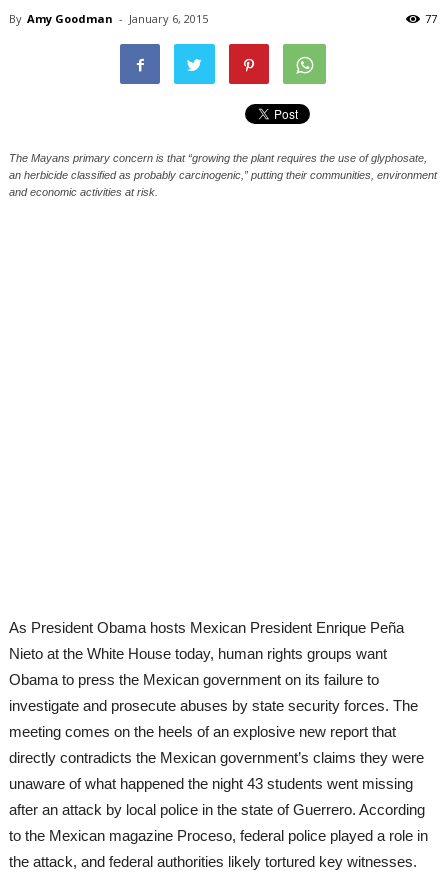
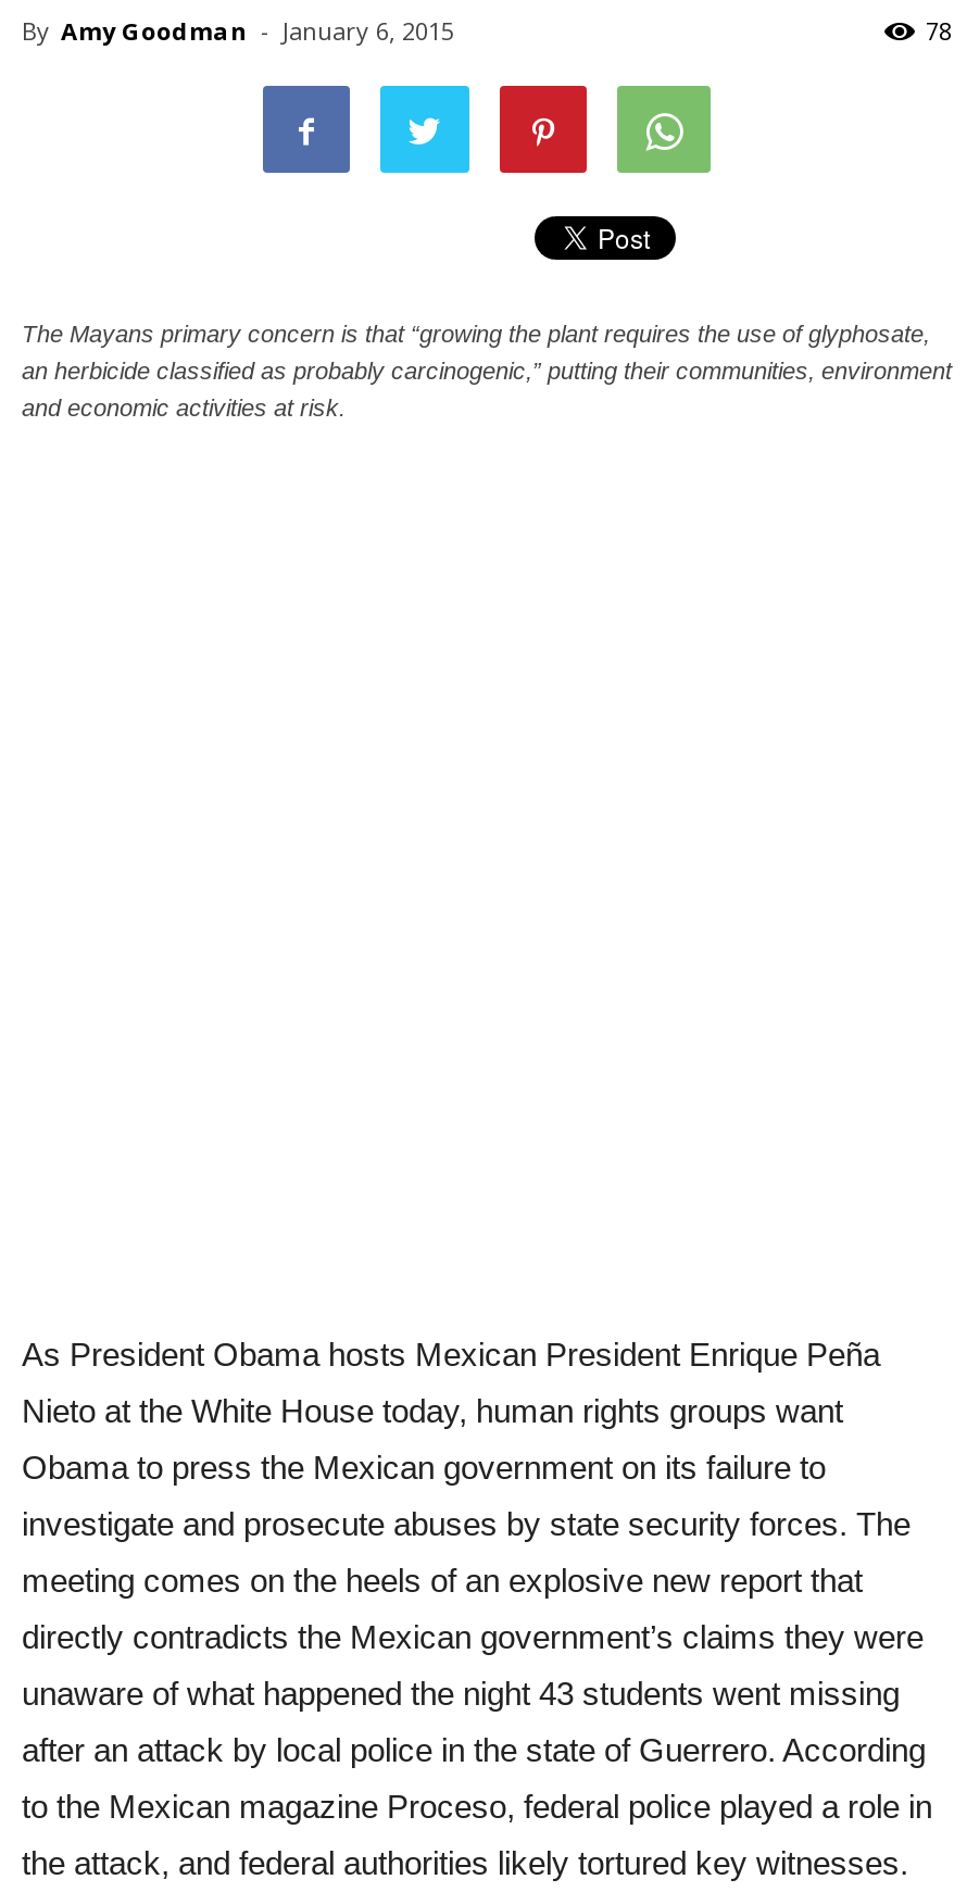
- 77
+ 78
